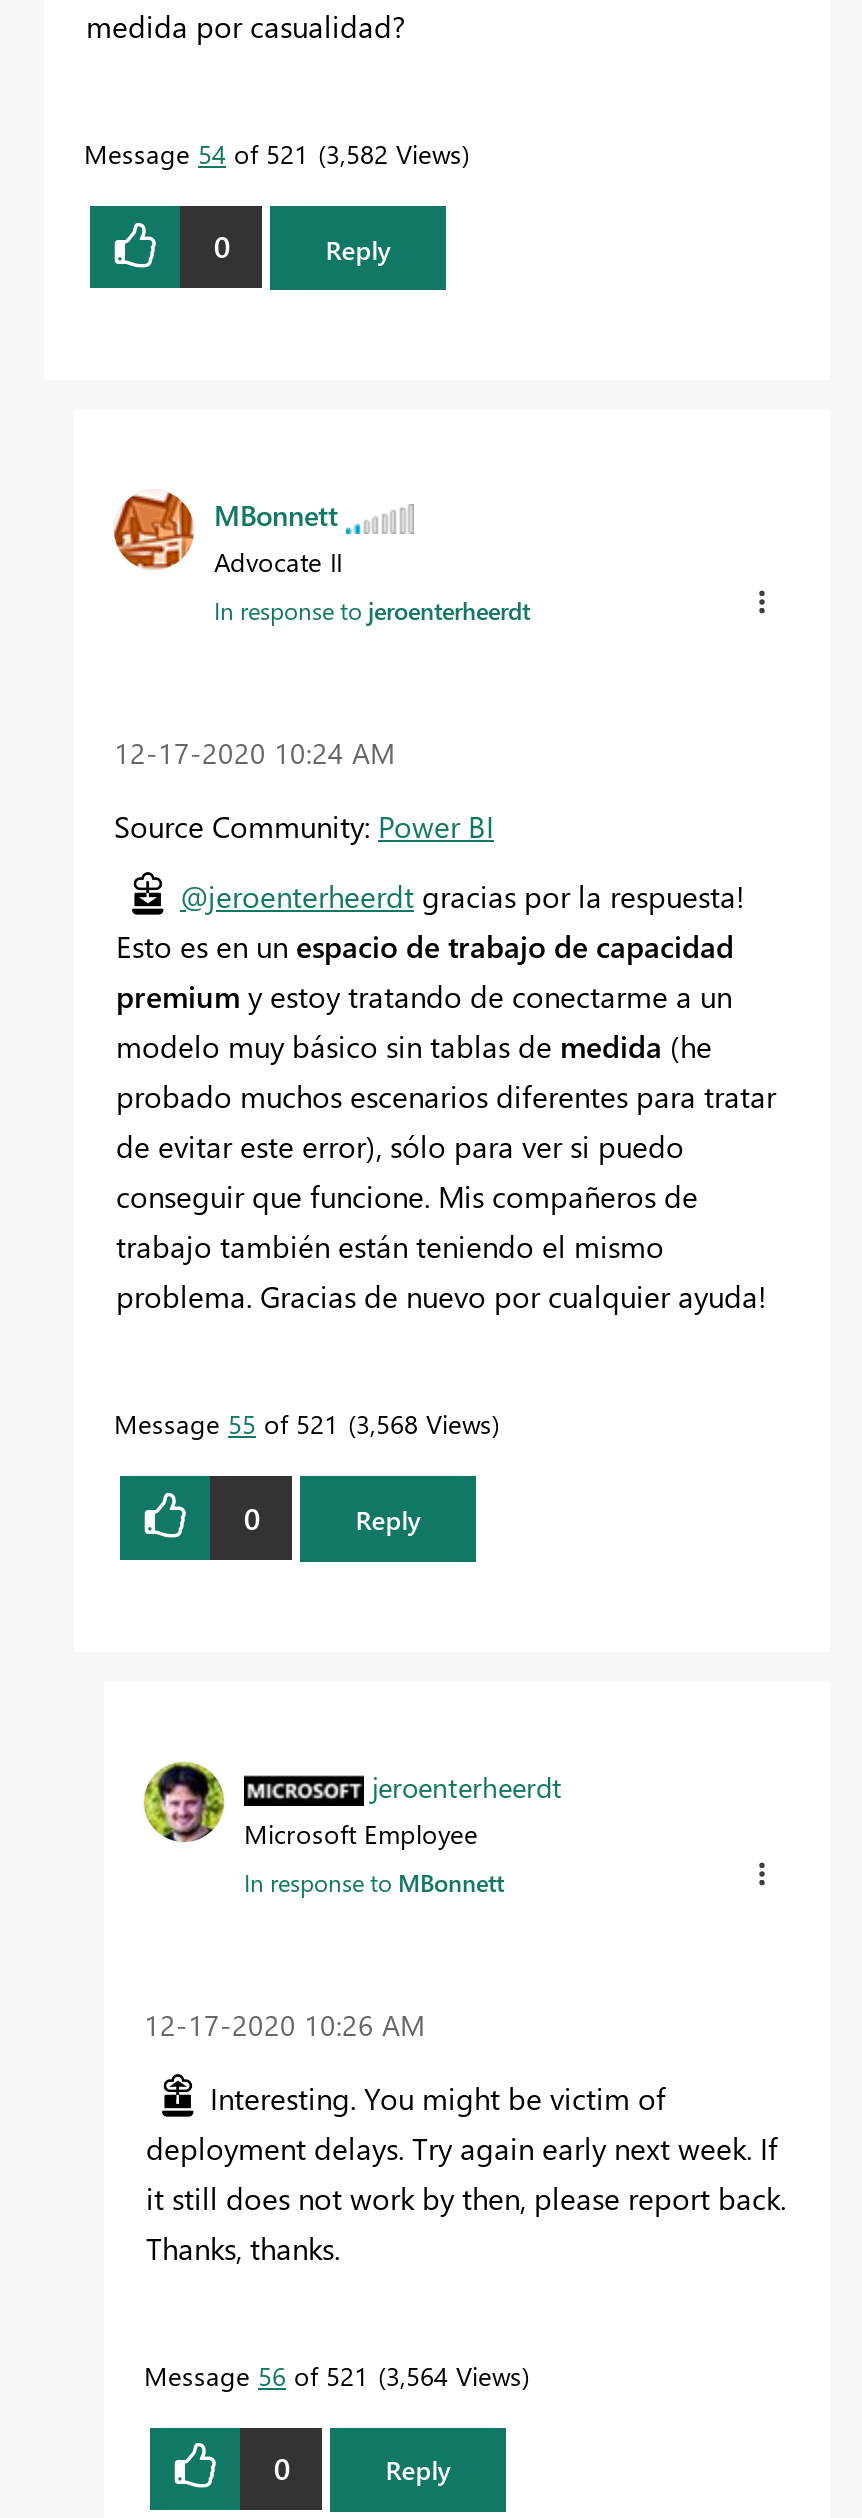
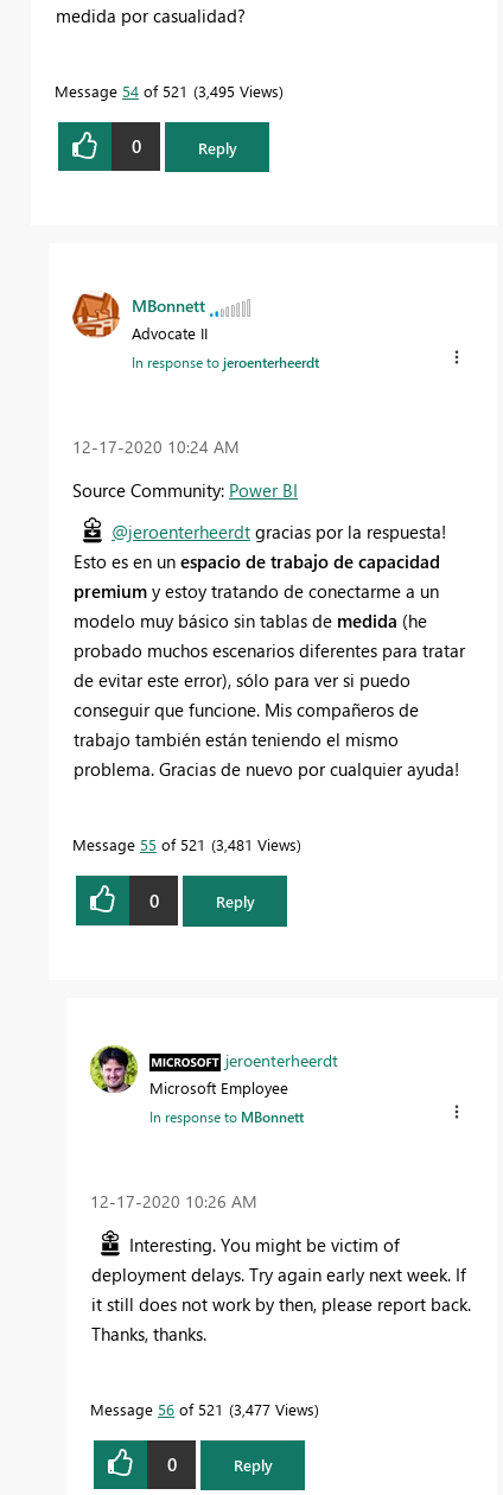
- Message 54 of 521 3,582 Views
+ Message 54 of 521 3,495 Views

- Message 55 of 521 3,568 Views
+ Message 55 of 521 3,481 Views

- Message 56 of 521 3,564 Views
+ Message 56 of 521 3,477 Views
